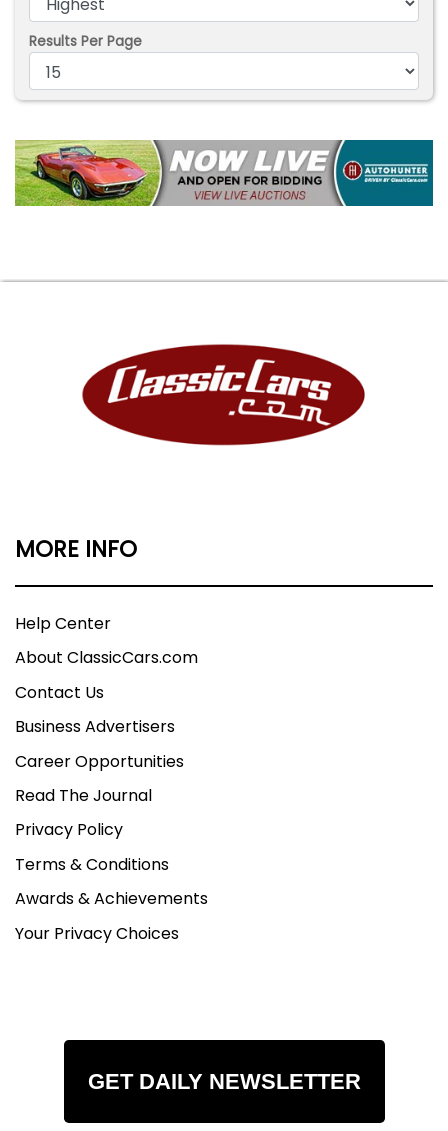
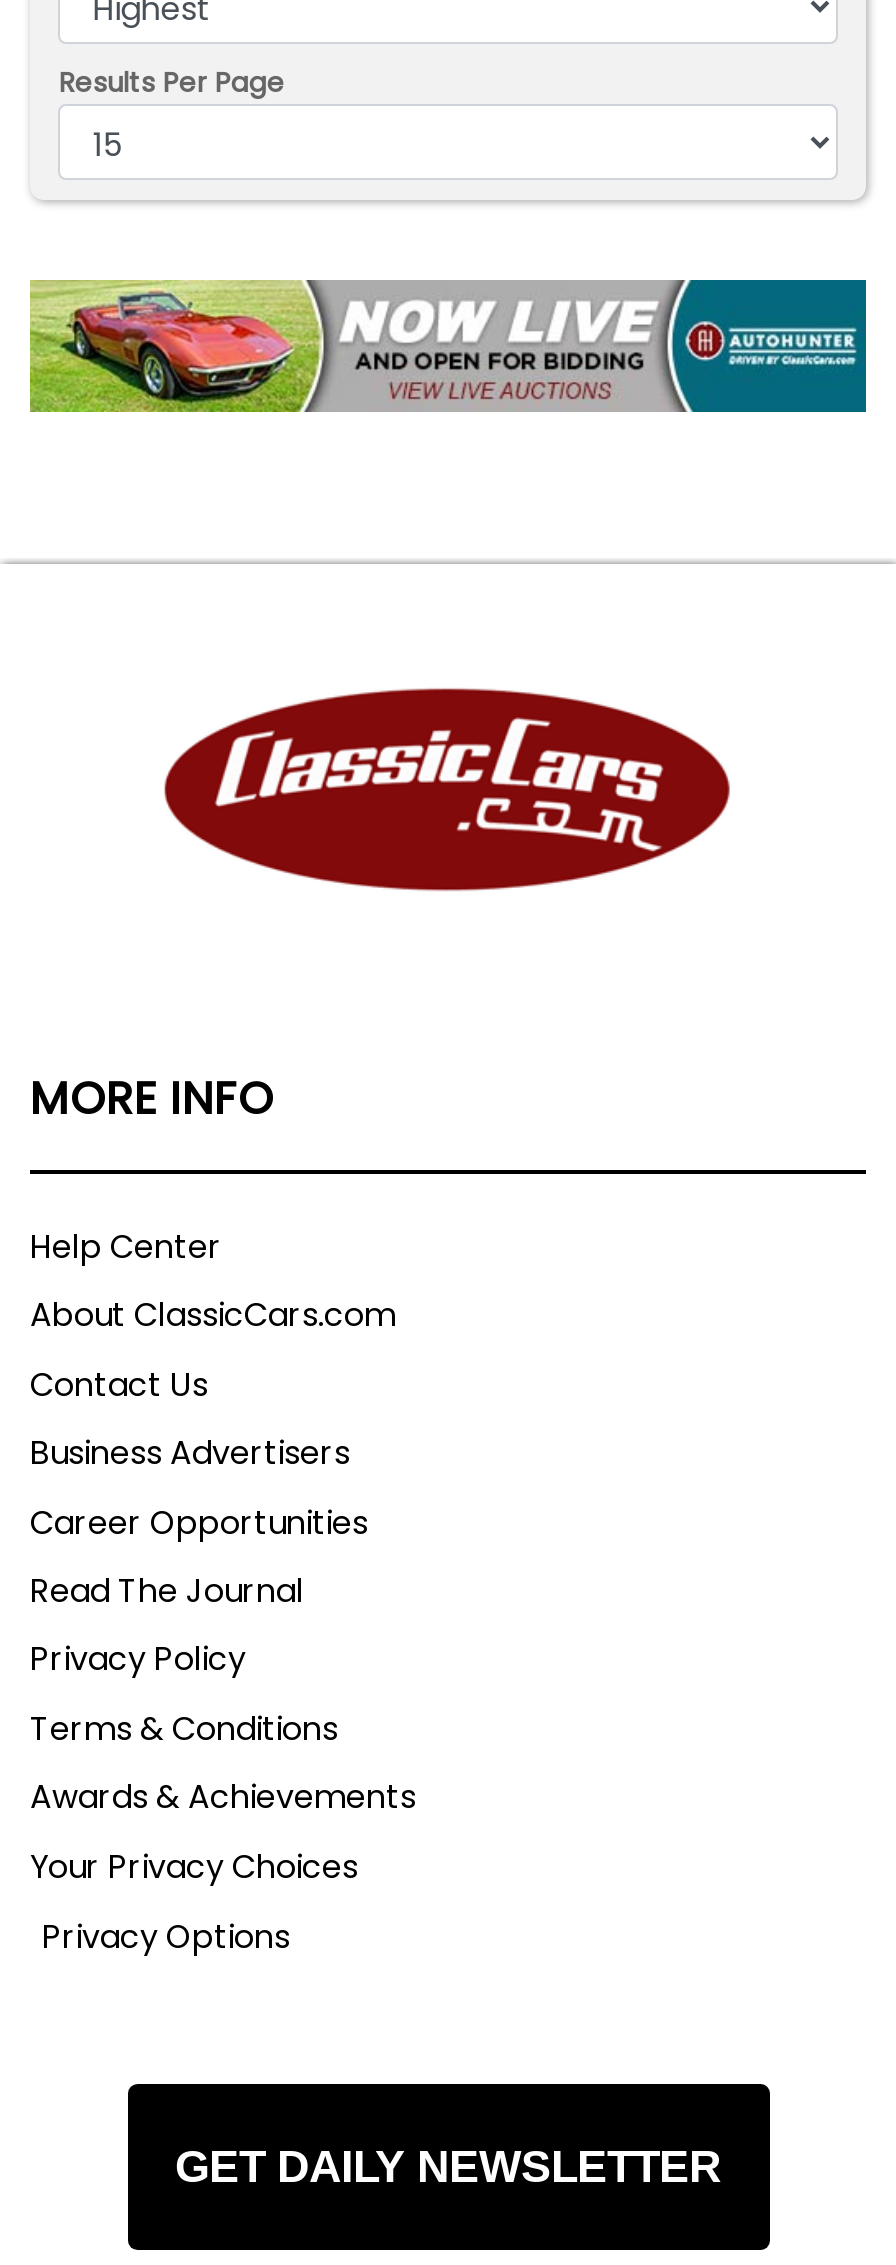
+ Privacy Options
